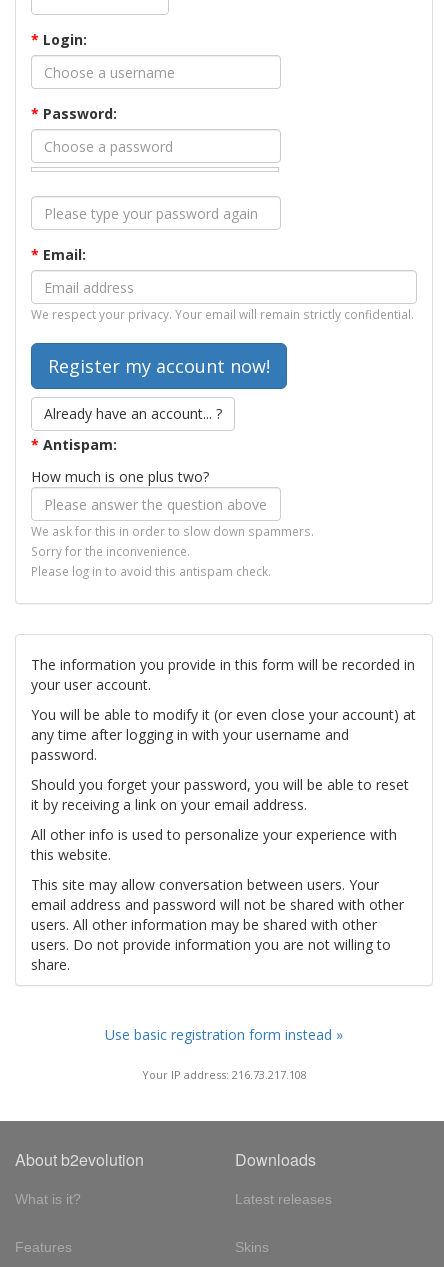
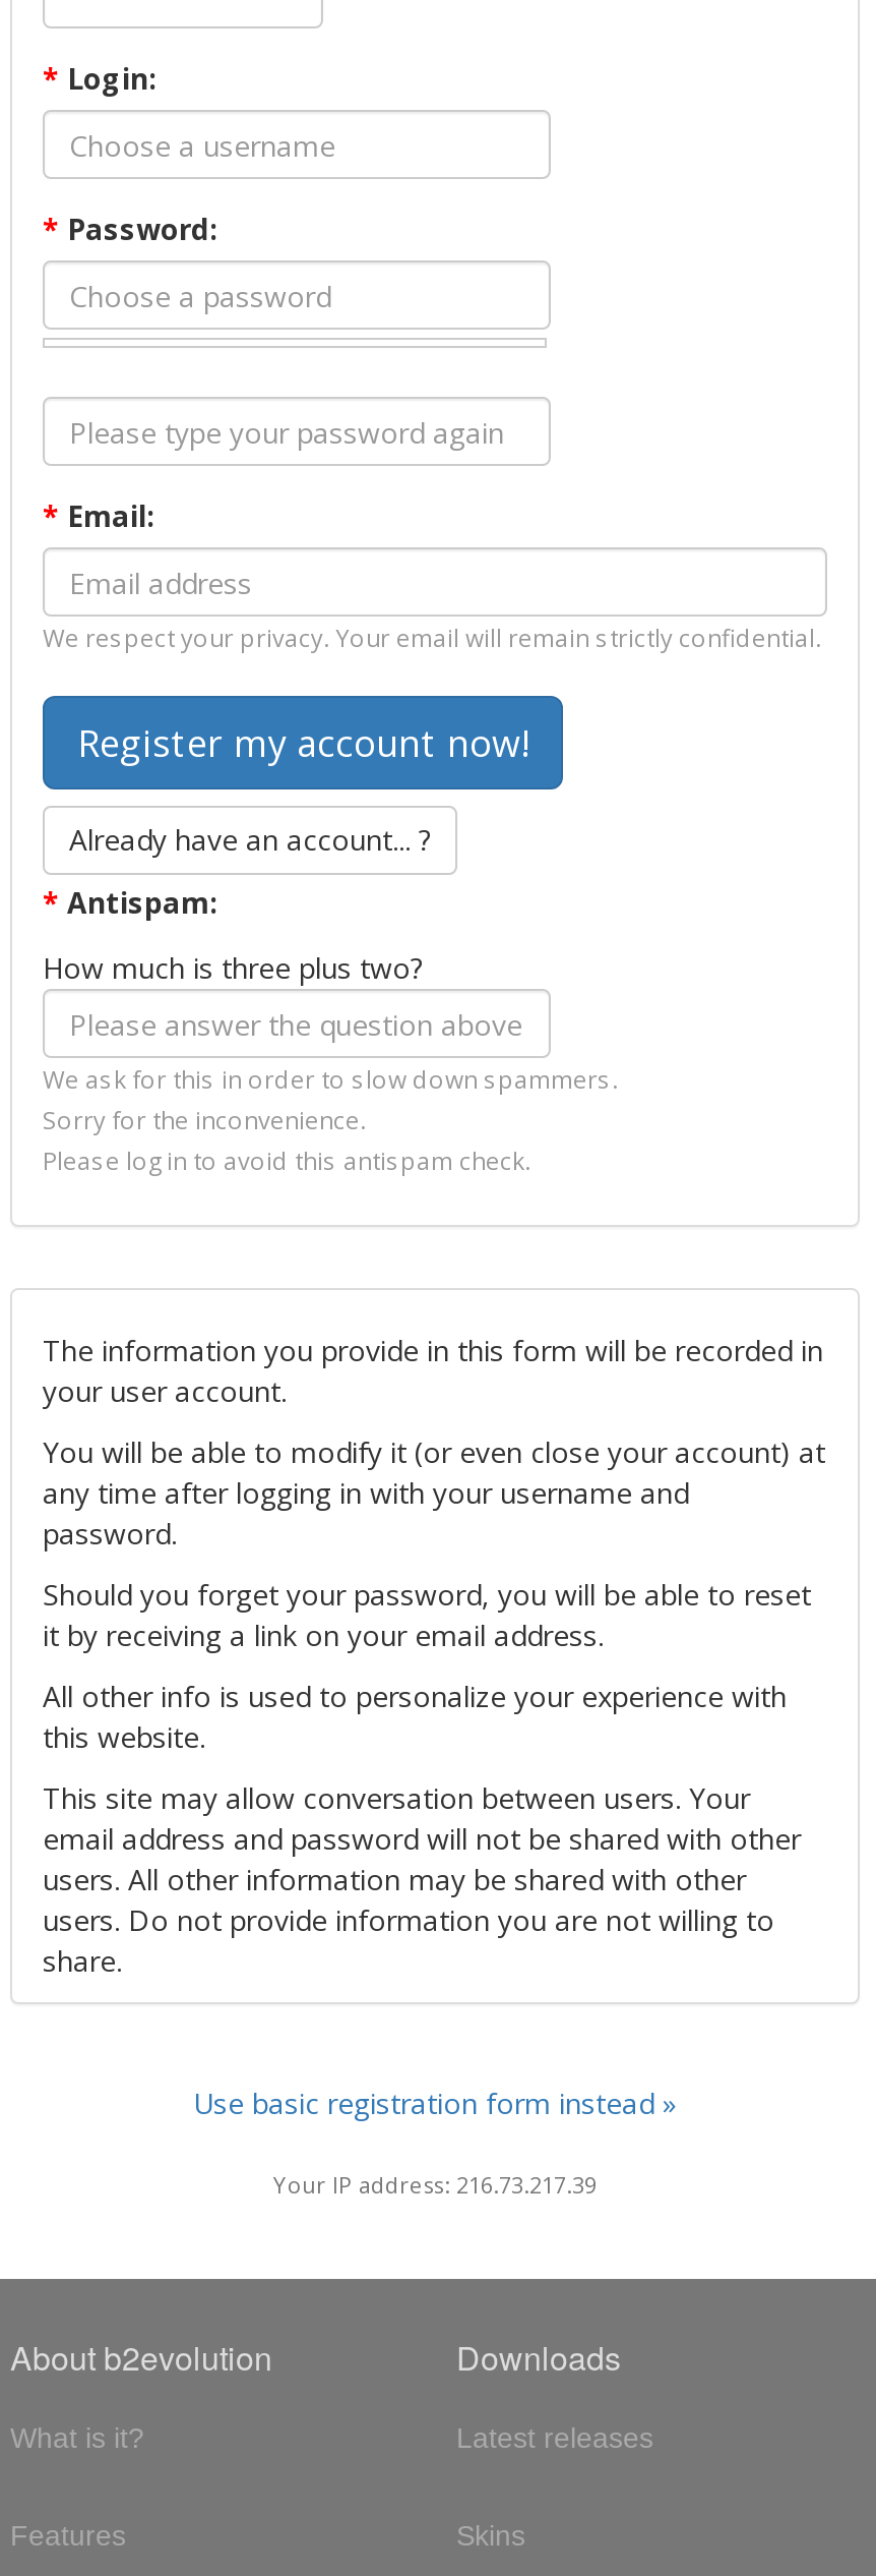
- How much is one plus two?
+ How much is three plus two?

- Your IP address: 216.73.217.108
+ Your IP address: 216.73.217.39
